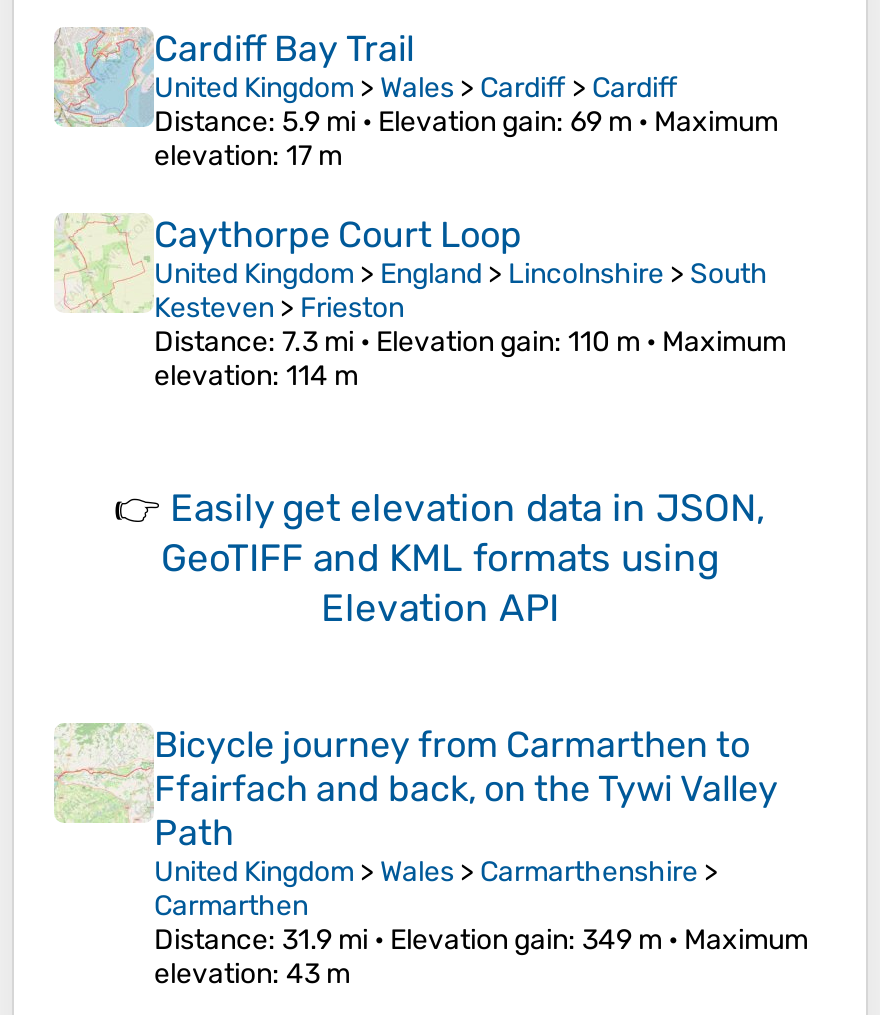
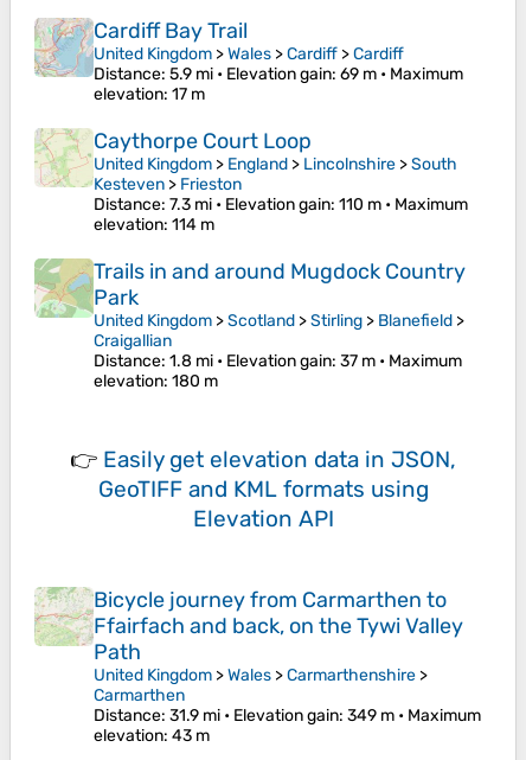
+ [image]
+ Trails in and around Mugdock Country
+ Park
+ United Kingdom > Scotland > Stirling > Blanefield >
+ Craigallian
+ Distance: 1.8 mi • Elevation gain: 37 m • Maximum
+ elevation: 180 m
